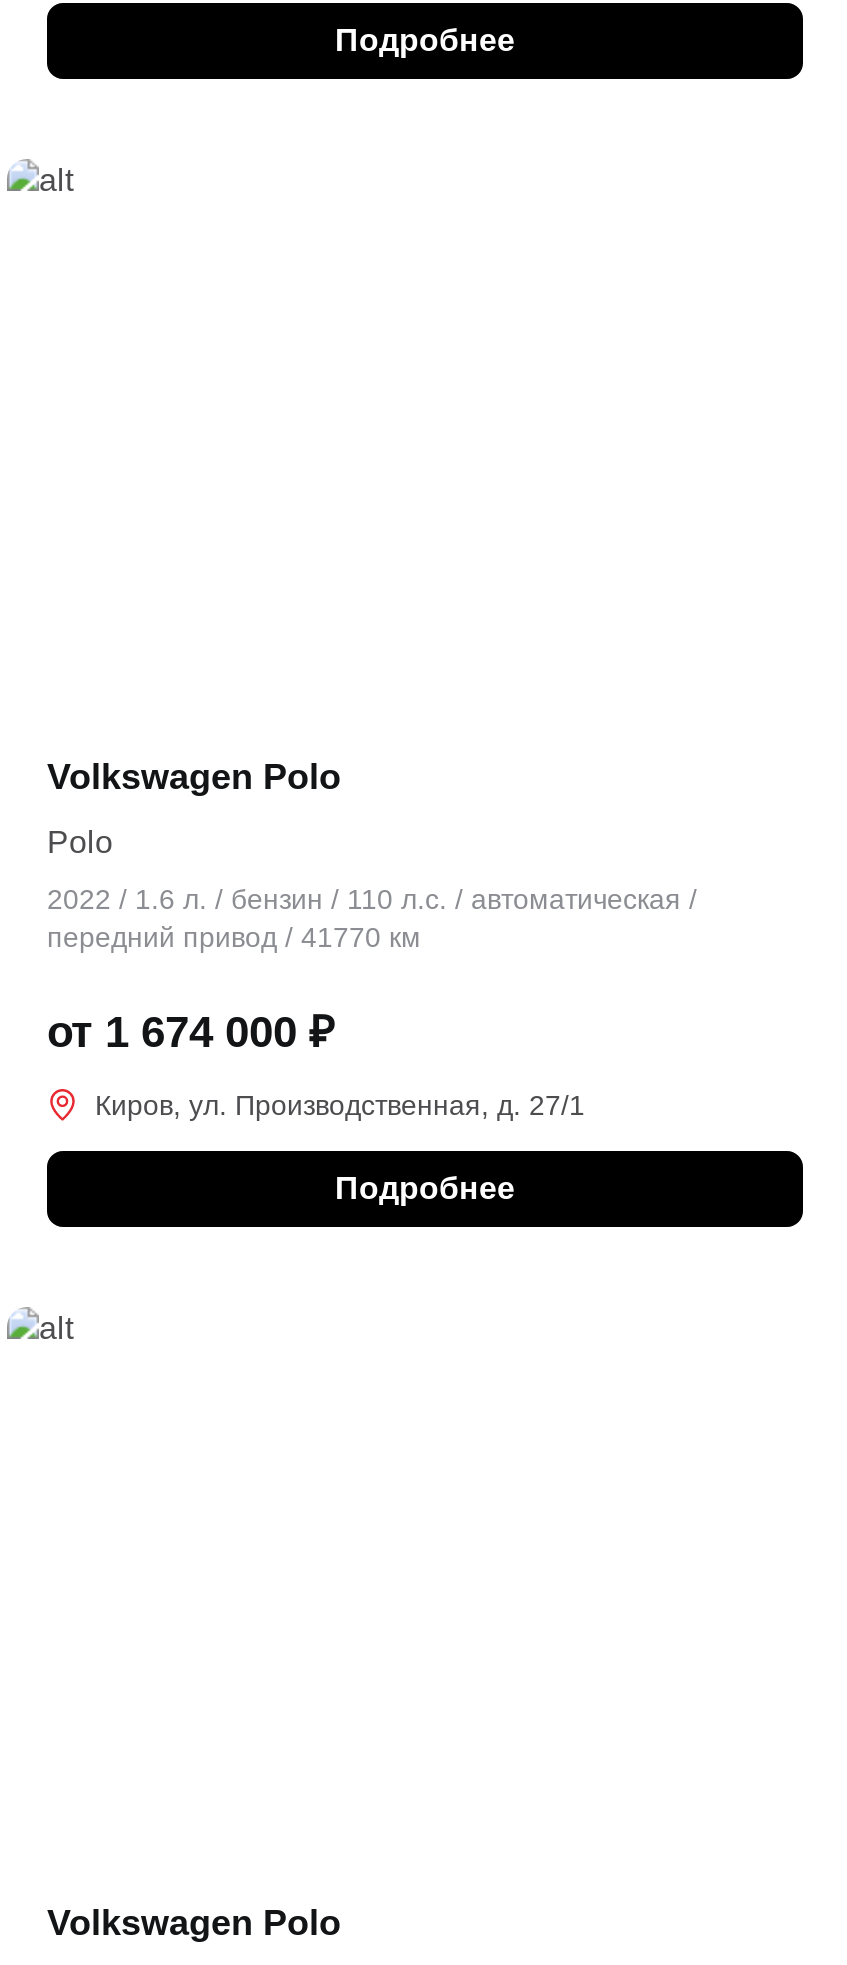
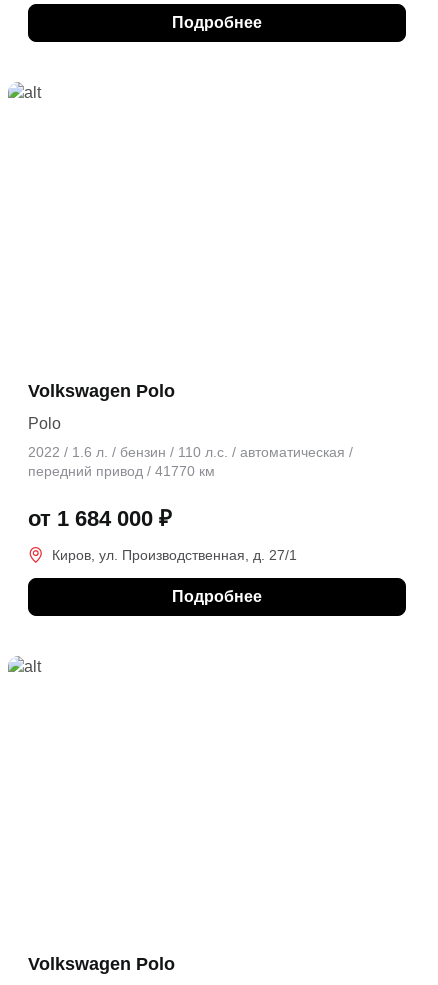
- от 1 674 000 ₽
+ от 1 684 000 ₽
